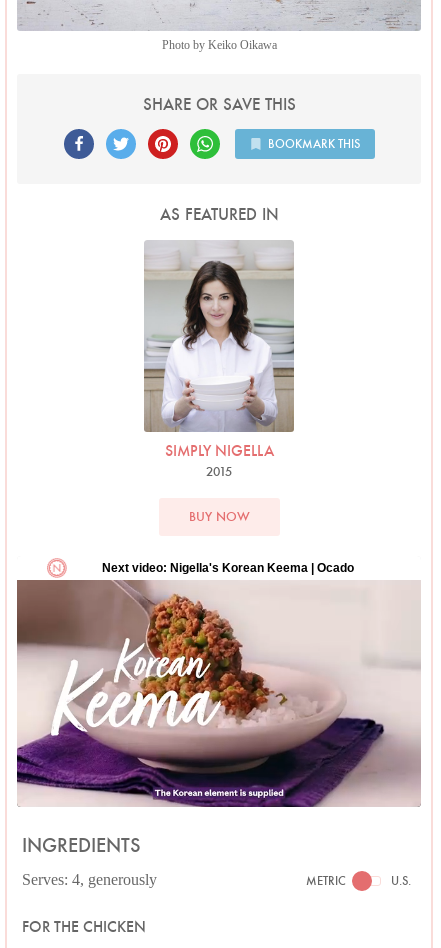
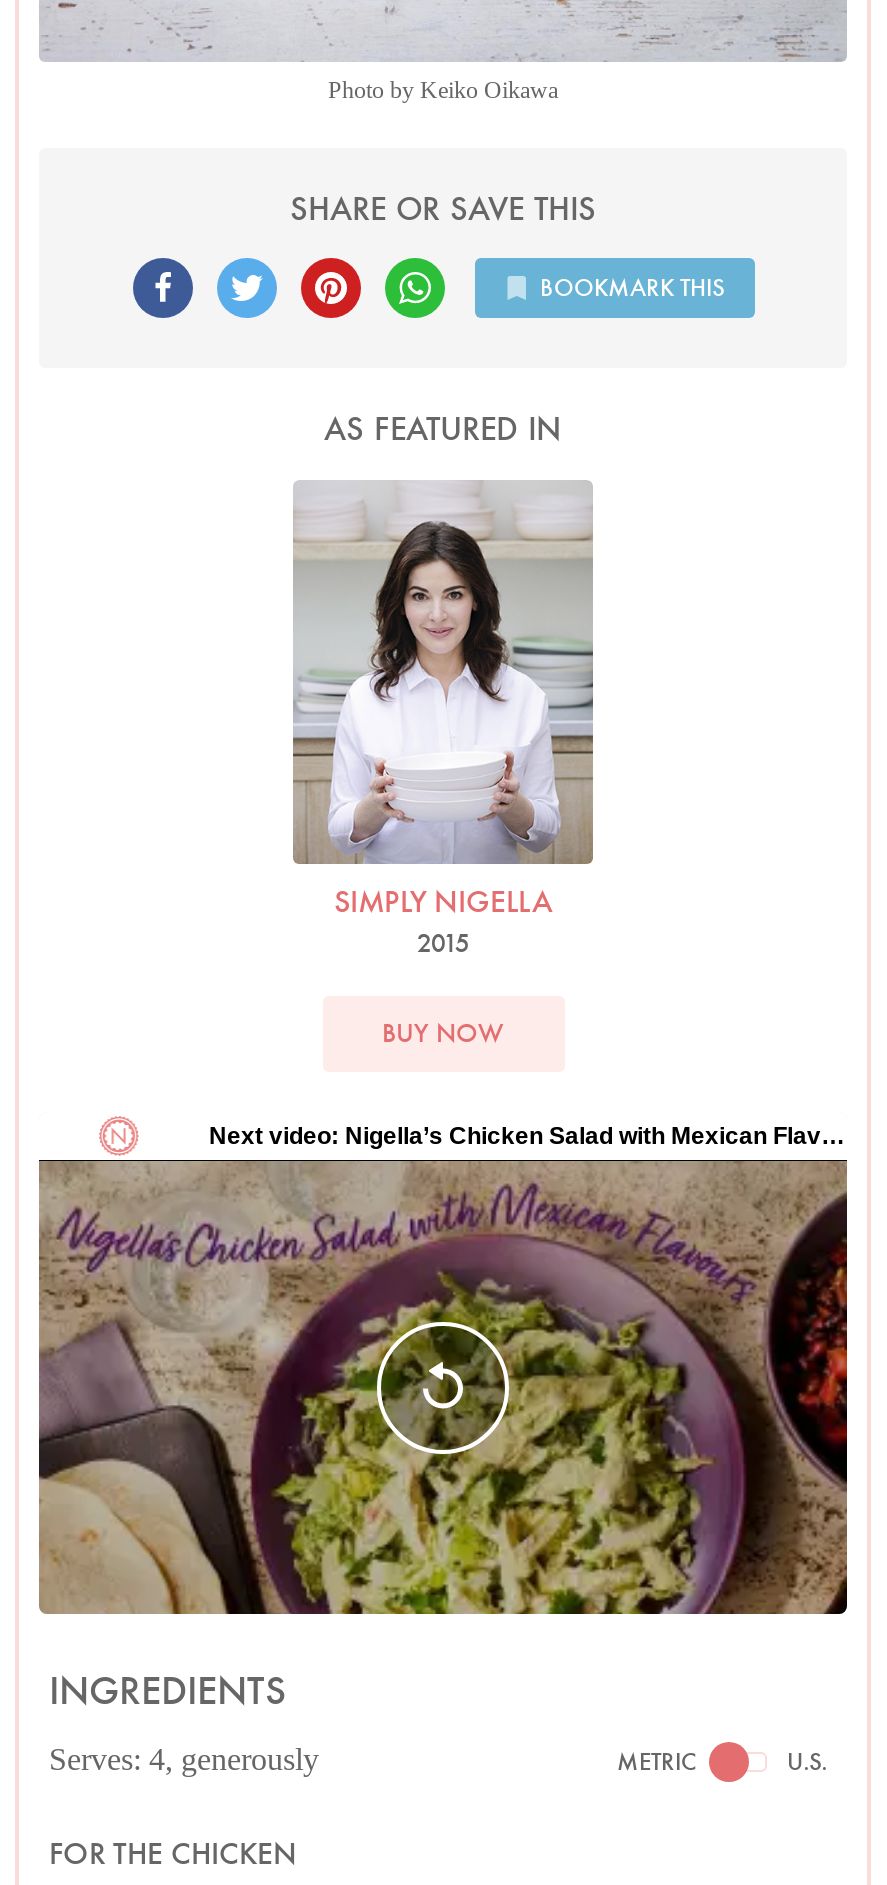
- [image]
+ [image]
